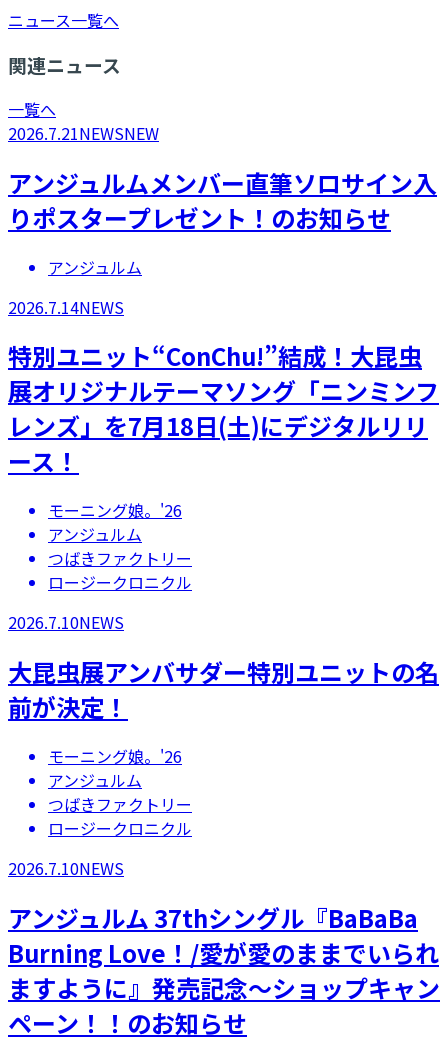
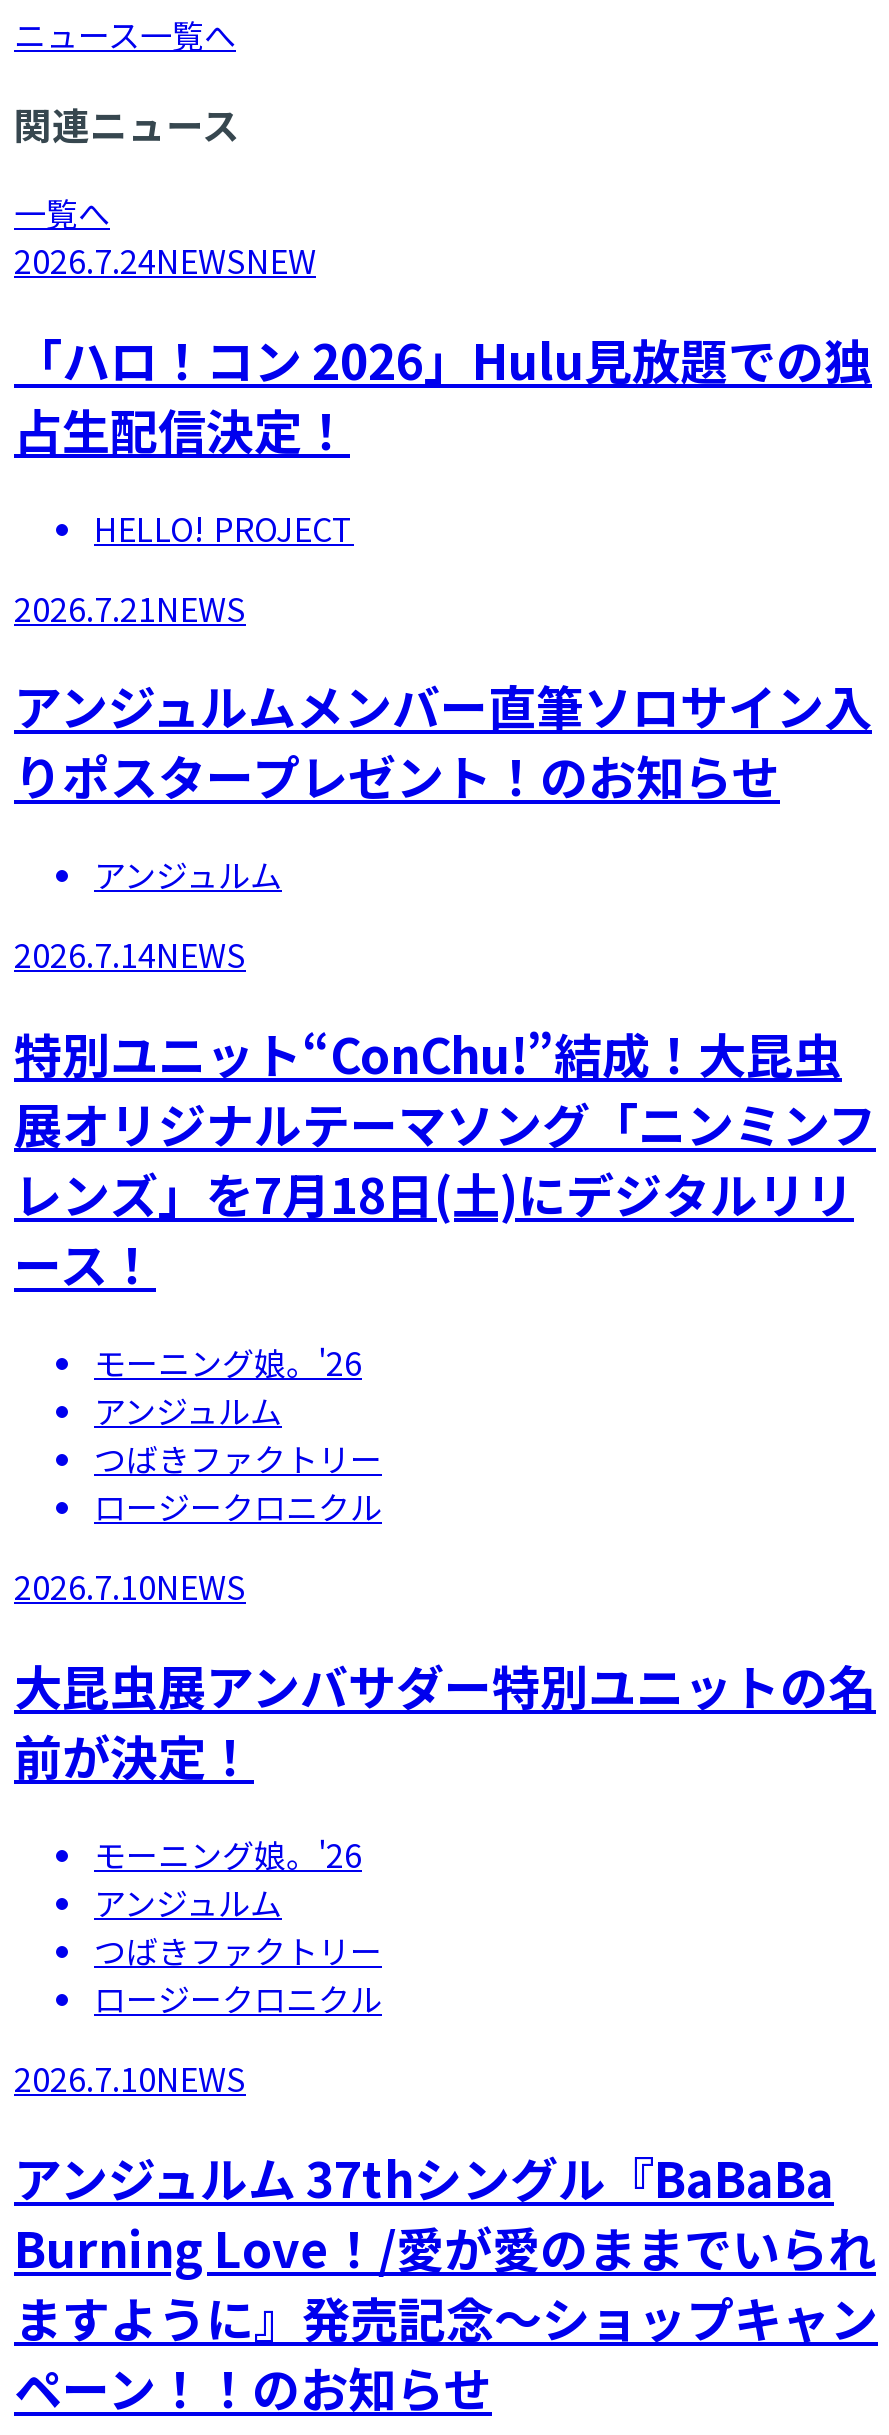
- 2026.7.21 NEWSNEW
+ 2026.7.24NEWSNEW
+ 「ハロ！コン 2026」Hulu見放題での独
+ 占生配信決定！
+ HELLO! PROJECT
+ 2026.7.21NEWS
